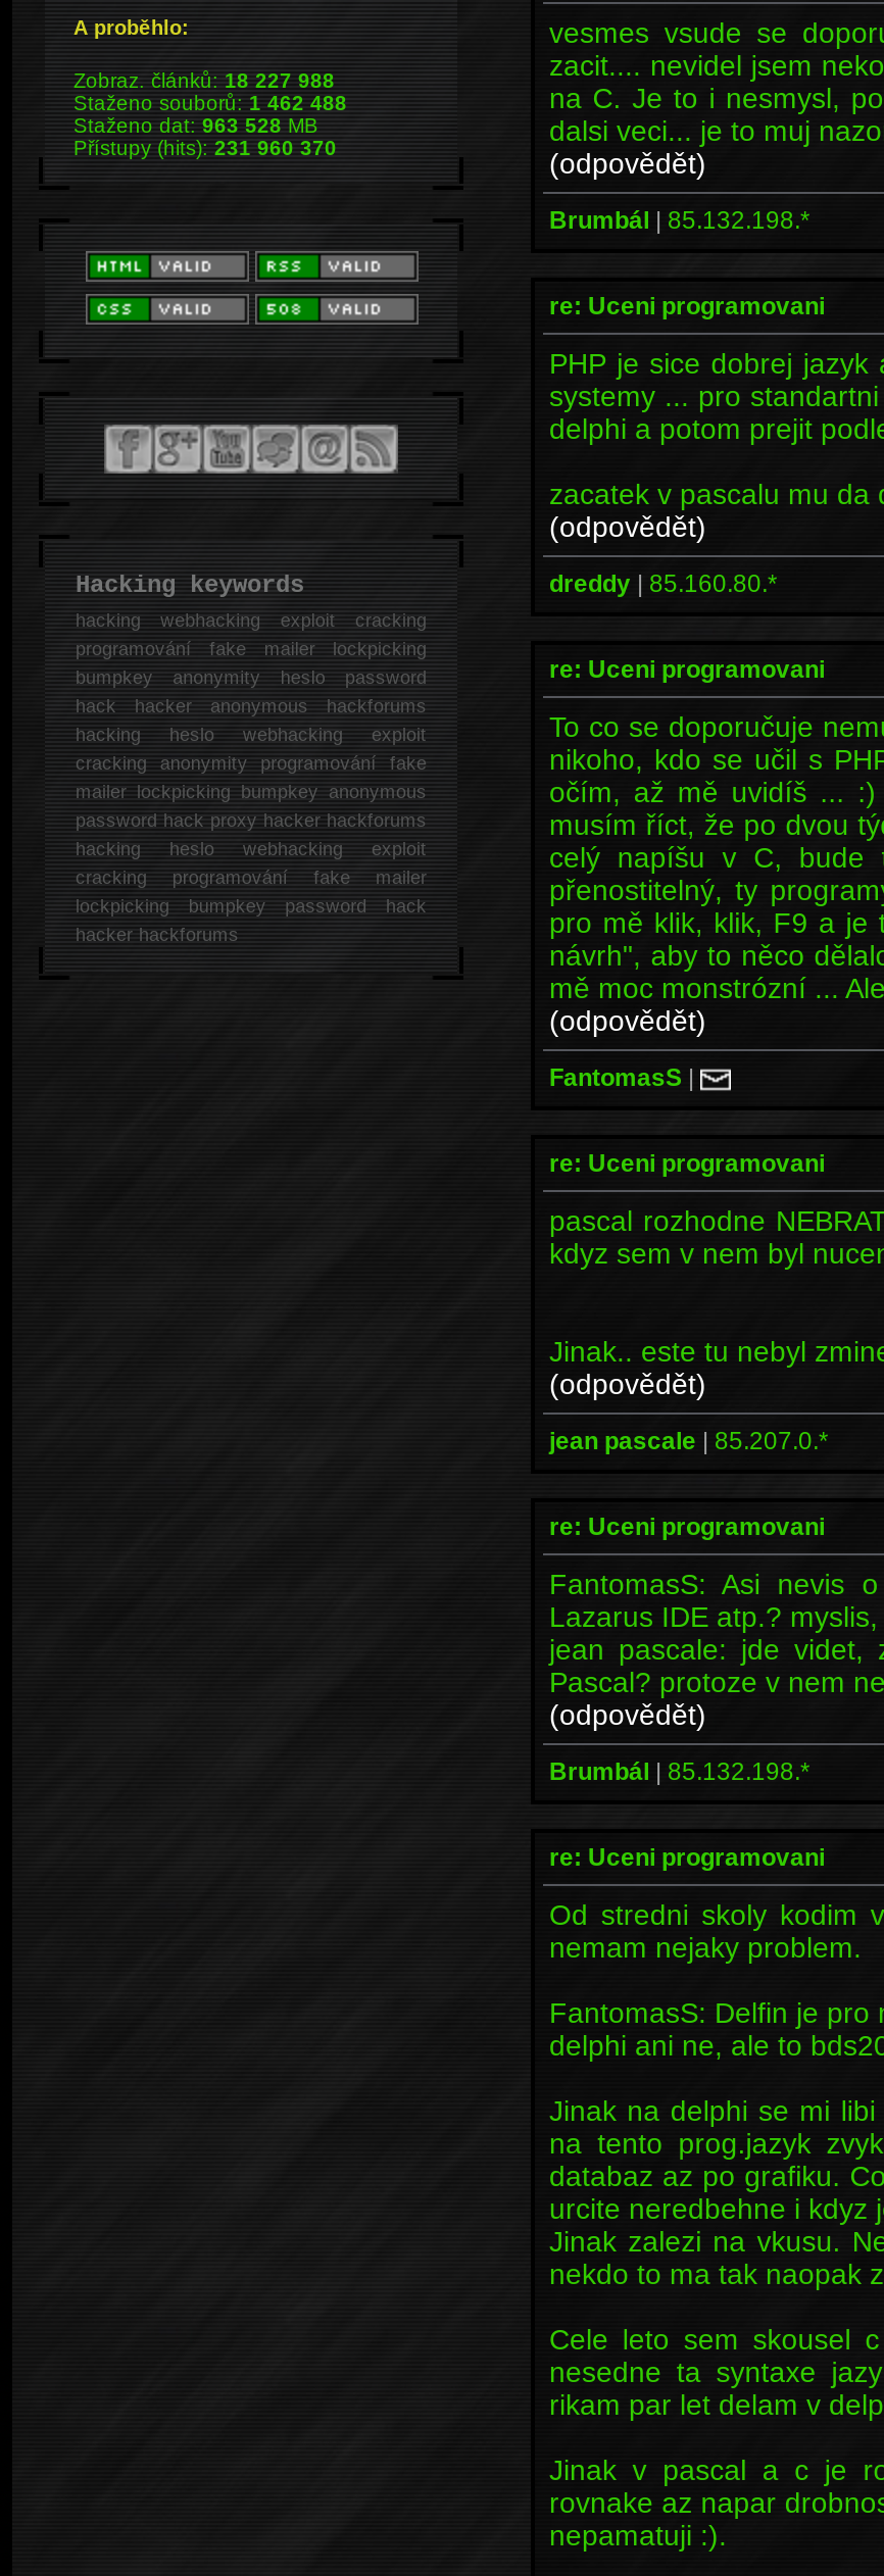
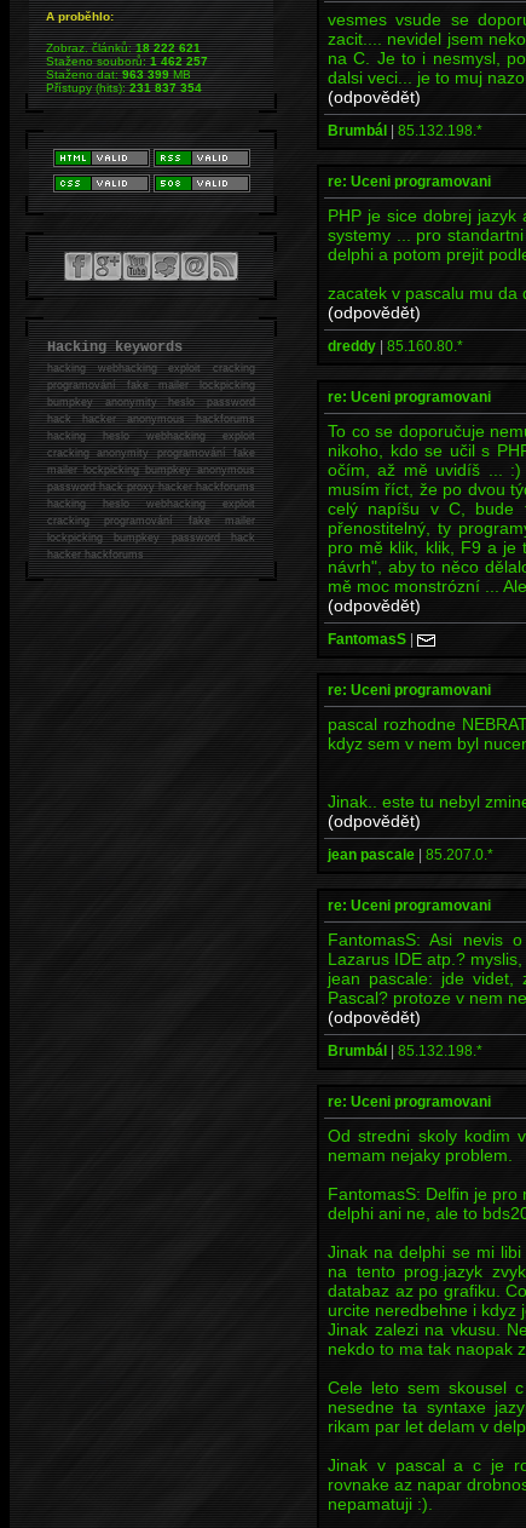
- Zobraz. článků: 18 227 988
+ Zobraz. článků: 18 222 621

- Staženo souborů: 1 462 488
+ Staženo souborů: 1 462 257

- Staženo dat: 963 528 MB
+ Staženo dat: 963 399 MB

- Přístupy (hits): 231 960 370
+ Přístupy (hits): 231 837 354
